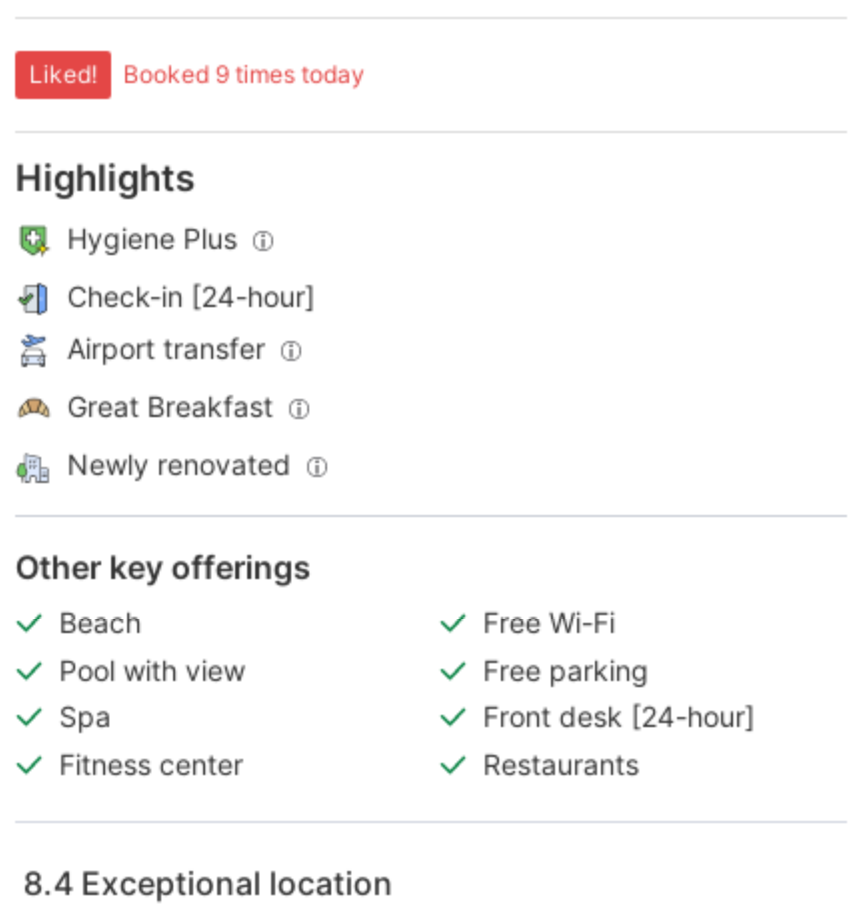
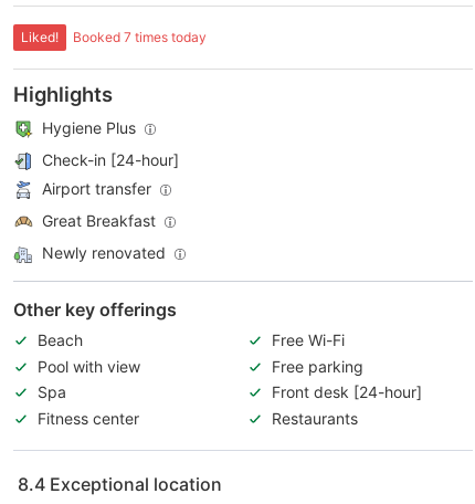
- Booked 9 times today
+ Booked 7 times today
